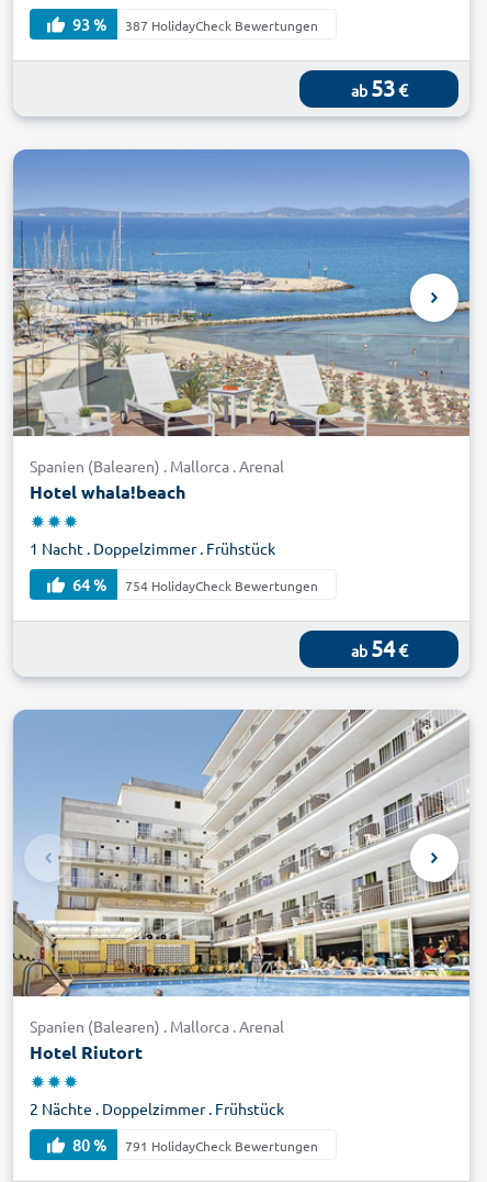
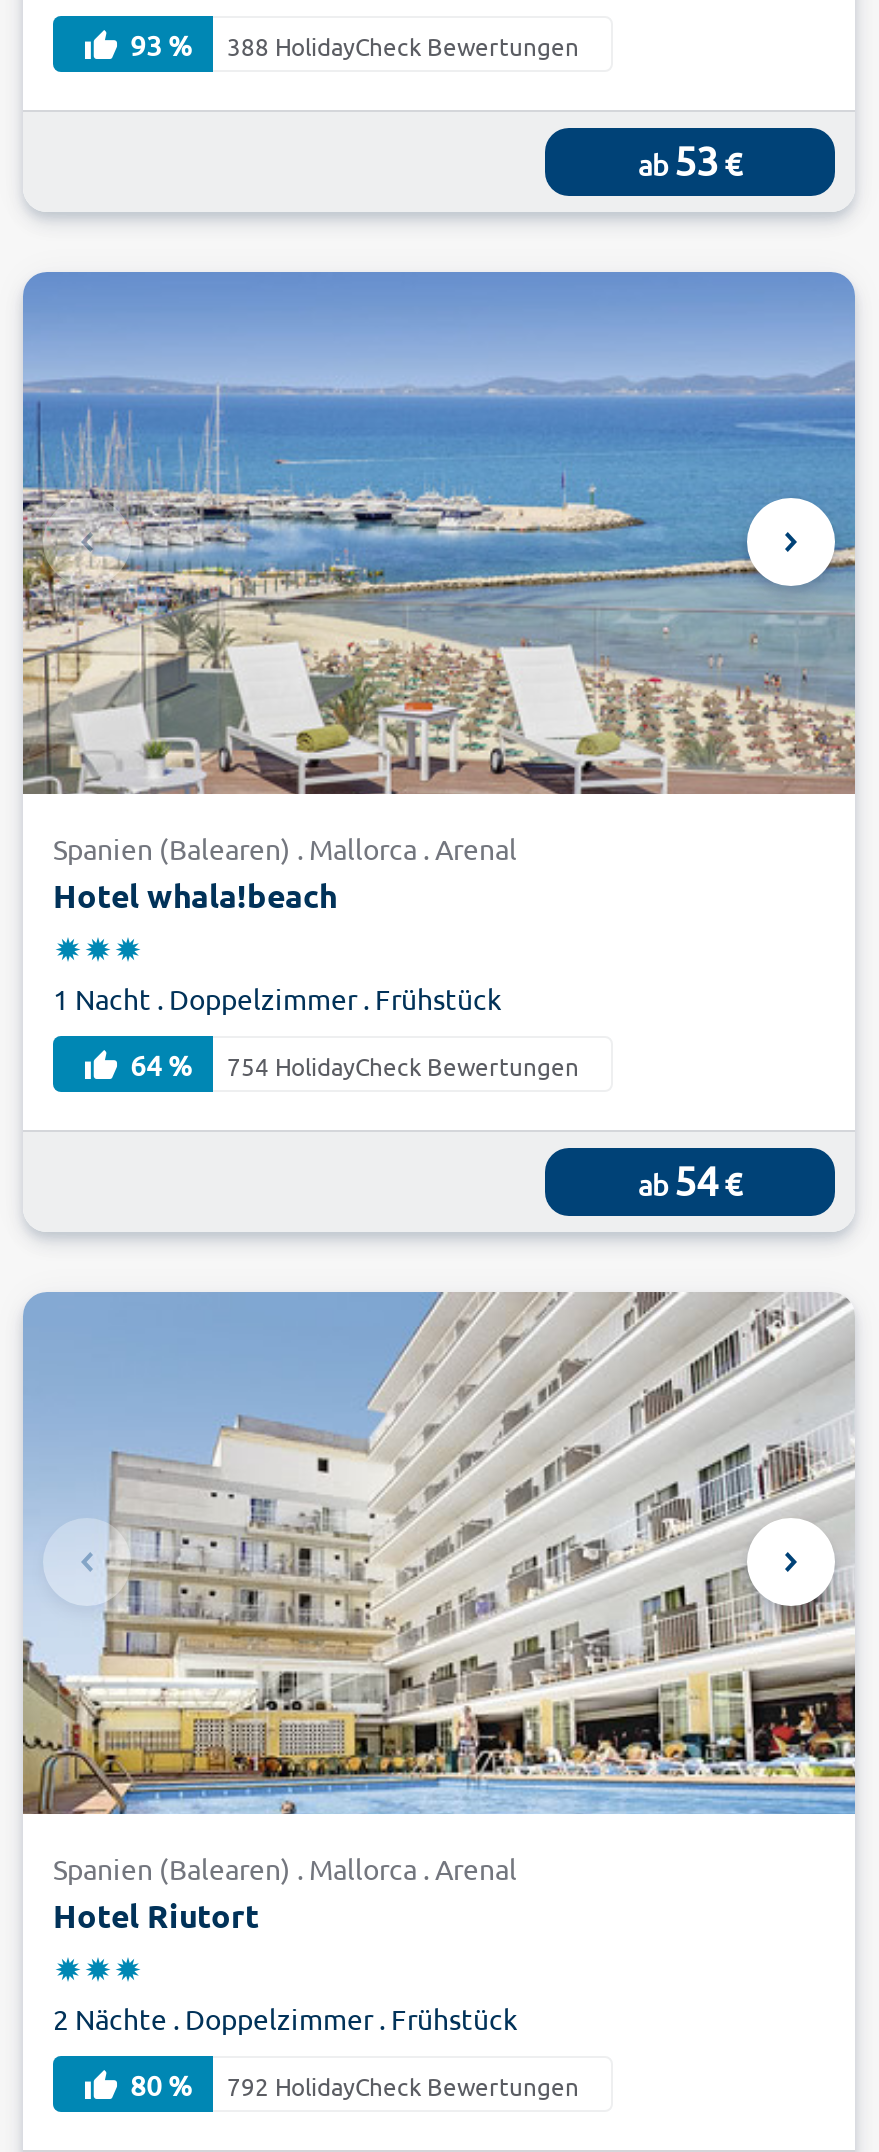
- 387 HolidayCheck Bewertungen
+ 388 HolidayCheck Bewertungen

- 791 HolidayCheck Bewertungen
+ 792 HolidayCheck Bewertungen
